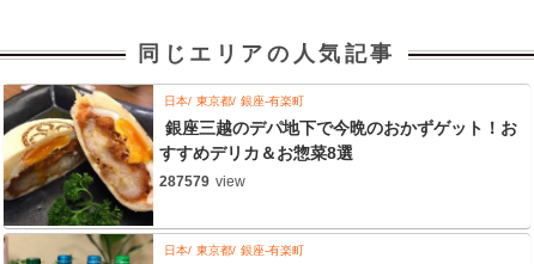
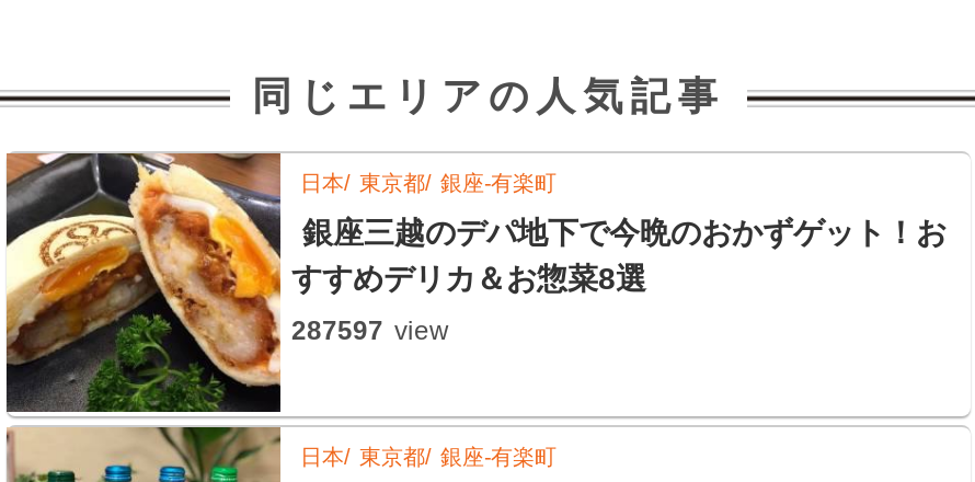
- 287579 view
+ 287597 view
